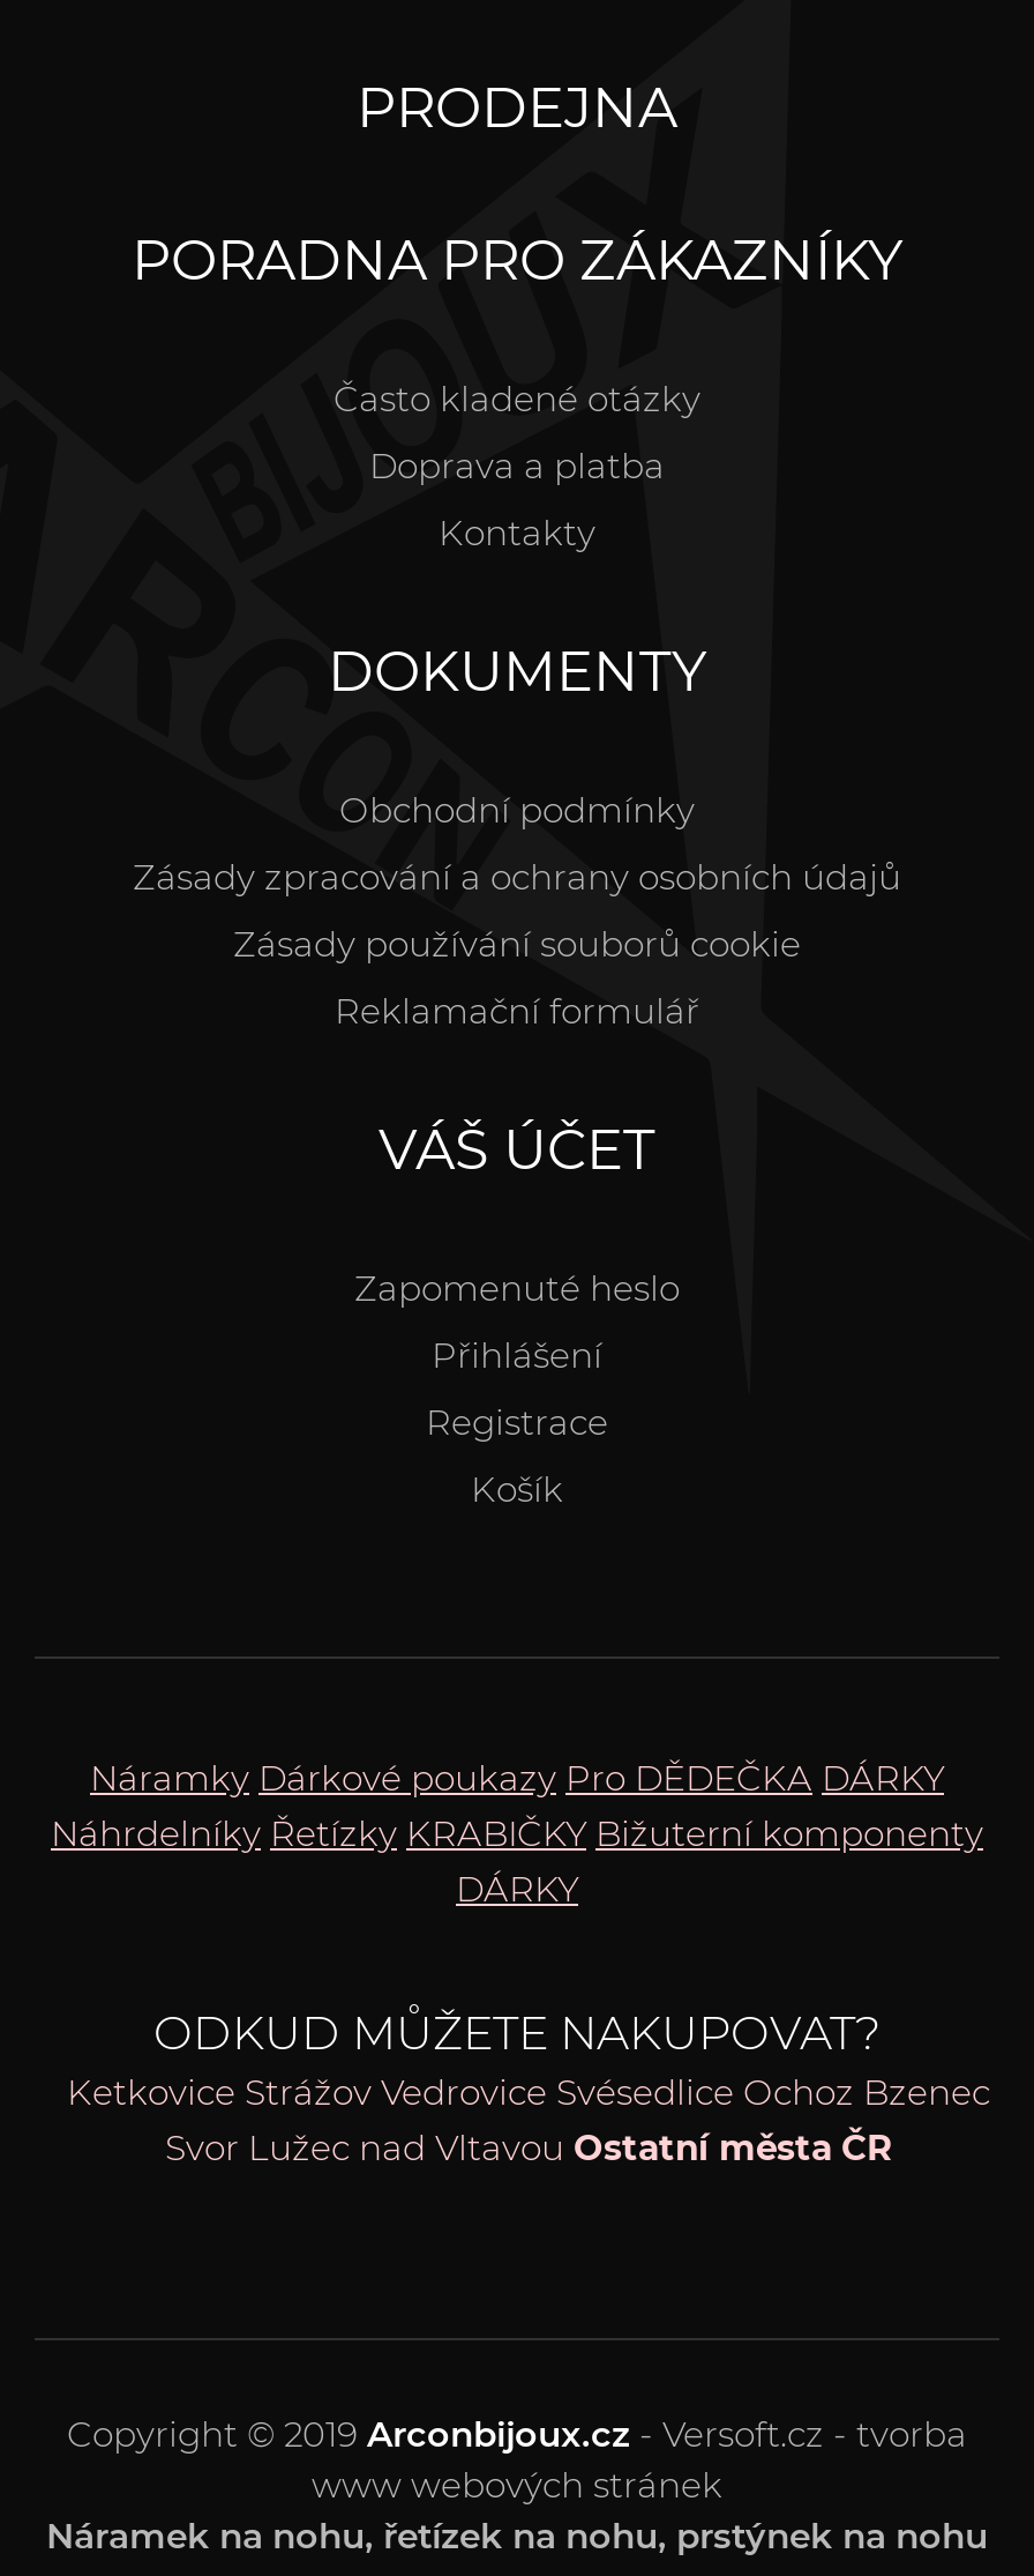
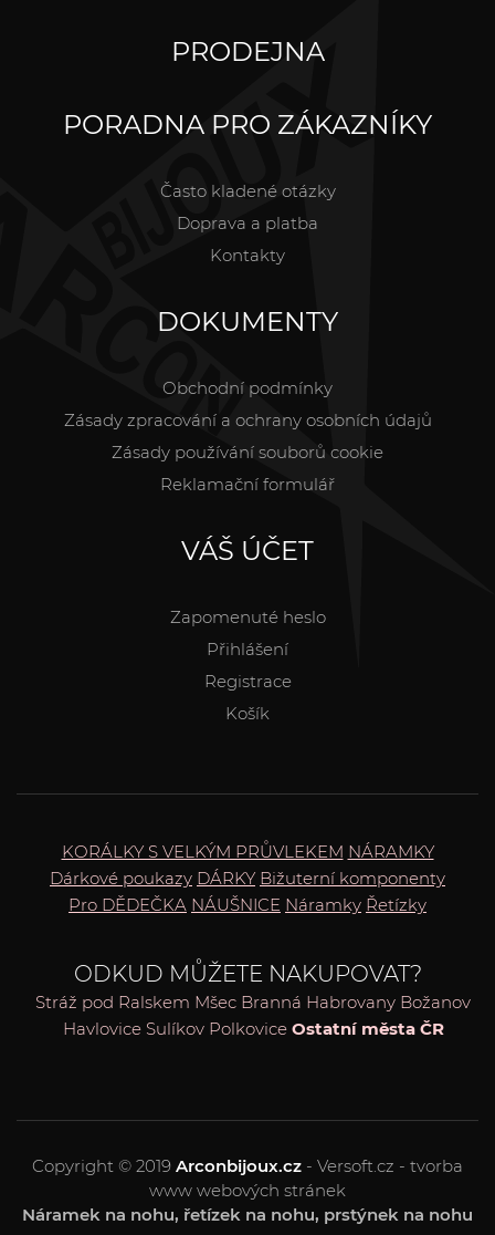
- Náramky Dárkové poukazy Pro DĚDEČKA DÁRKY
- Náhrdelníky Řetízky KRABIČKY Bižuterní komponenty
- DÁRKY
+ KORÁLKY S VELKÝM PRŮVLEKEM NÁRAMKY
+ Dárkové poukazy DÁRKY Bižuterní komponenty
+ Pro DĚDEČKA NÁUŠNICE Náramky Řetízky

- Ketkovice Strážov Vedrovice Svésedlice Ochoz Bzenec
- Svor Lužec nad Vltavou Ostatní města ČR
+ Stráž pod Ralskem Mšec Branná Habrovany Božanov
+ Havlovice Sulíkov Polkovice Ostatní města ČR
